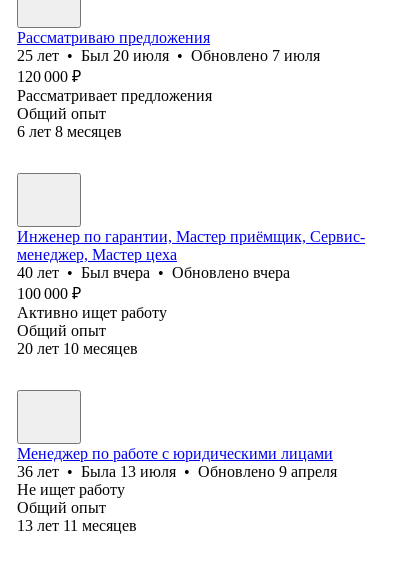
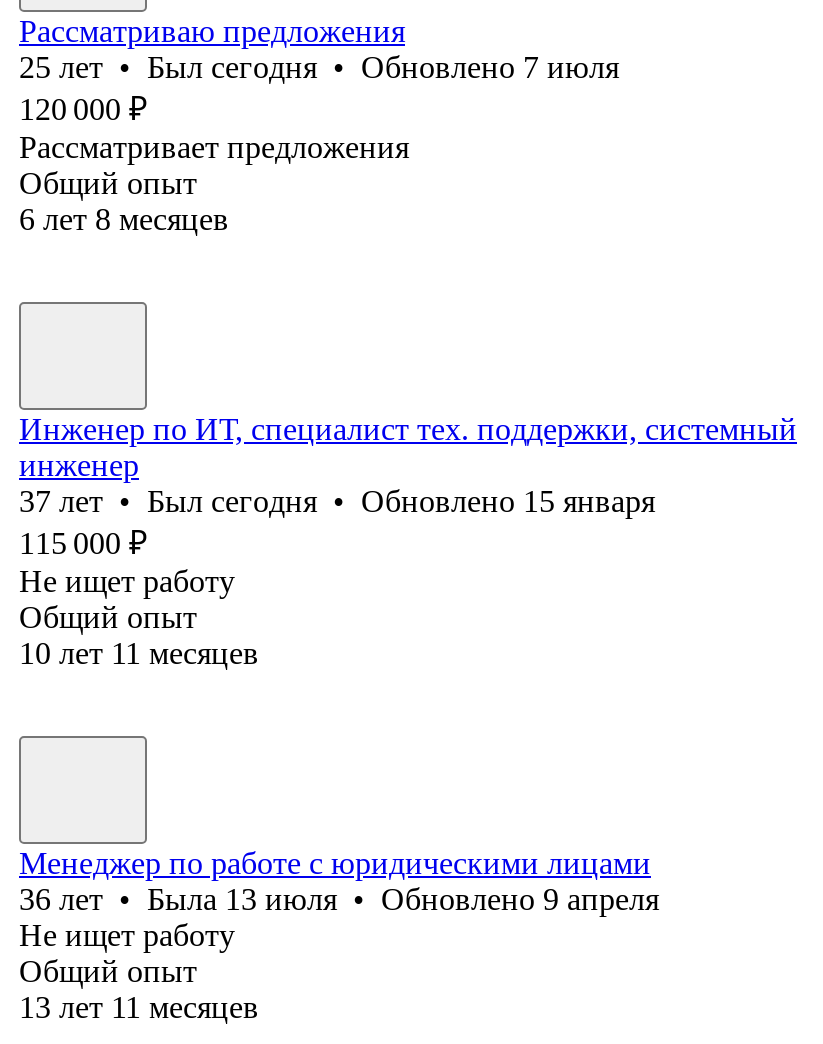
- 25 лет • Был 20 июля • Обновлено 7 июля
+ 25 лет • Был сегодня • Обновлено 7 июля

- Инженер по гарантии, Мастер приёмщик, Сервис-
- менеджер, Мастер цеха
- 40 лет • Был вчера • Обновлено вчера
- 100 000 ₽
- Активно ищет работу
+ Инженер по ИТ, специалист тех. поддержки, системный
+ инженер
+ 37 лет • Был сегодня • Обновлено 15 января
+ 115 000 ₽
+ Не ищет работу

- 20 лет 10 месяцев
+ 10 лет 11 месяцев
